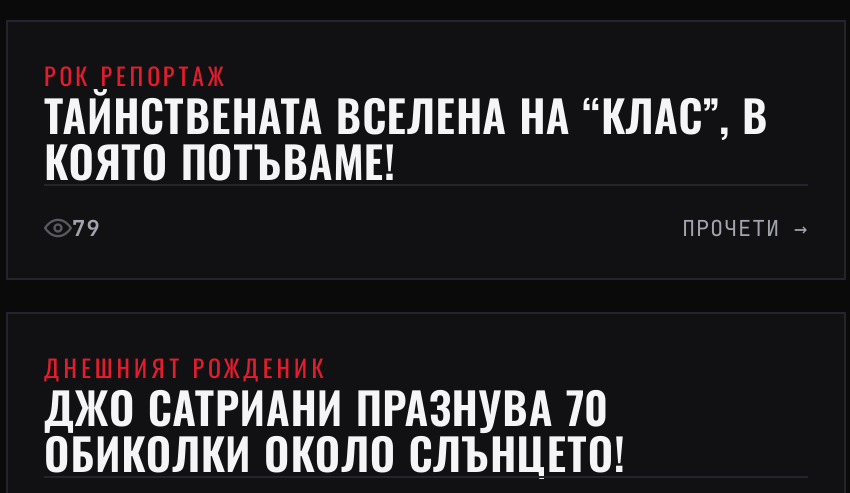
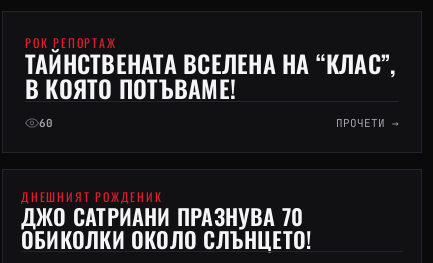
- ТАЙНСТВЕНАТА ВСЕЛЕНА НА “КЛАС”, В
- КОЯТО ПОТЪВАМЕ!
- 79
+ ТАЙНСТВЕНАТА ВСЕЛЕНА НА “КЛАС”,
+ В КОЯТО ПОТЪВАМЕ!
+ 60
